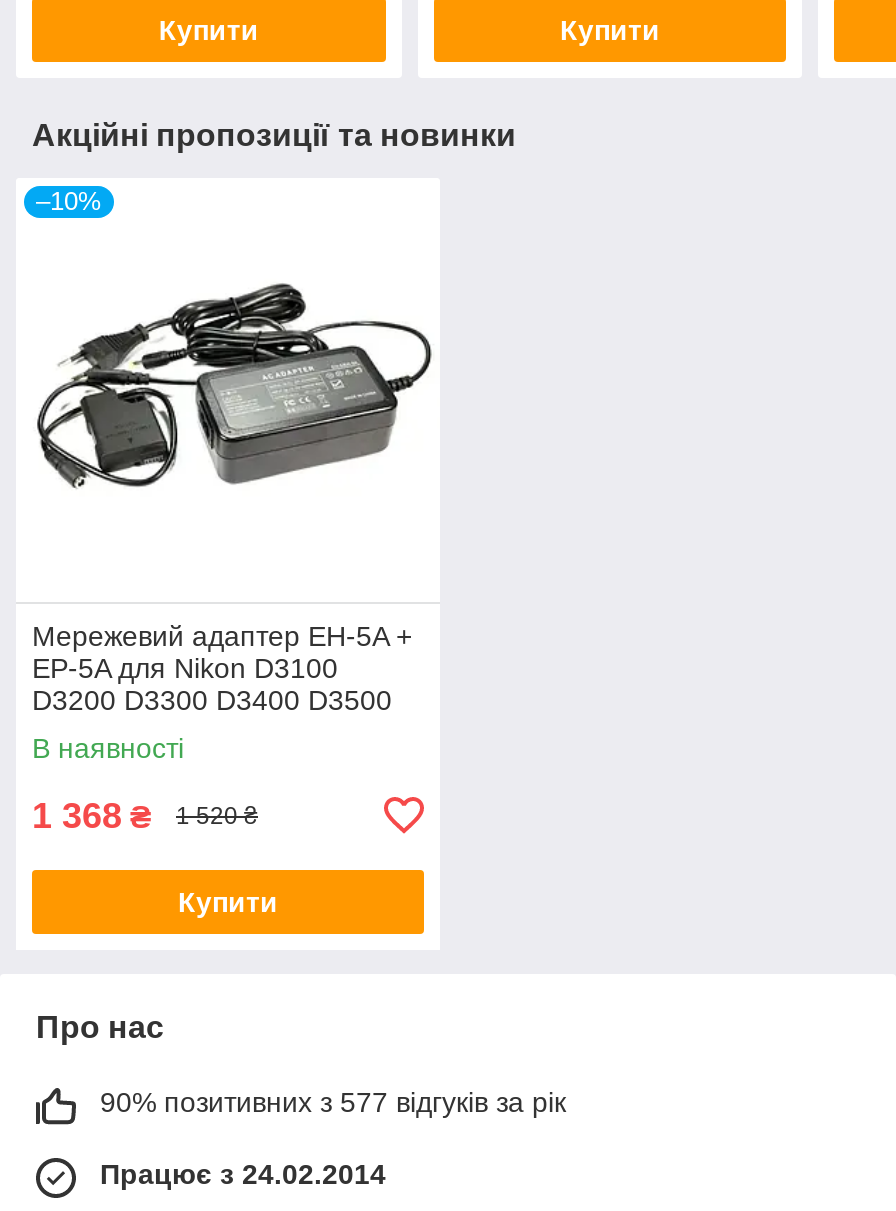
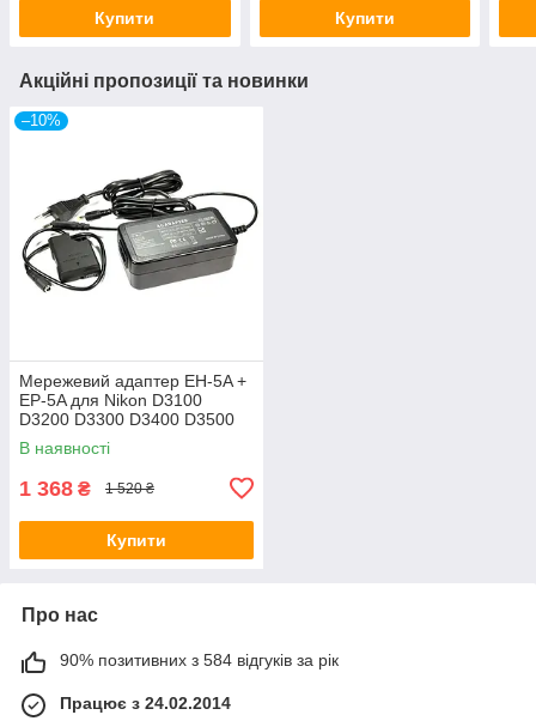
- 90% позитивних з 577 відгуків за рік
+ 90% позитивних з 584 відгуків за рік
